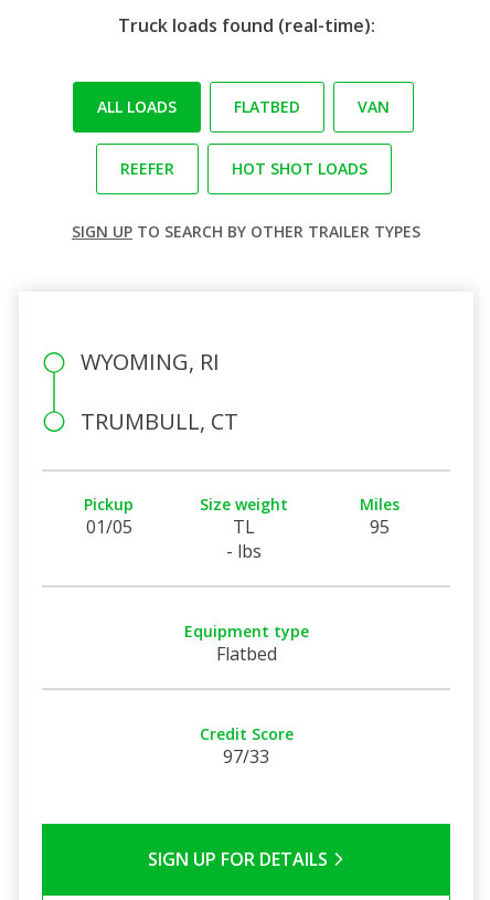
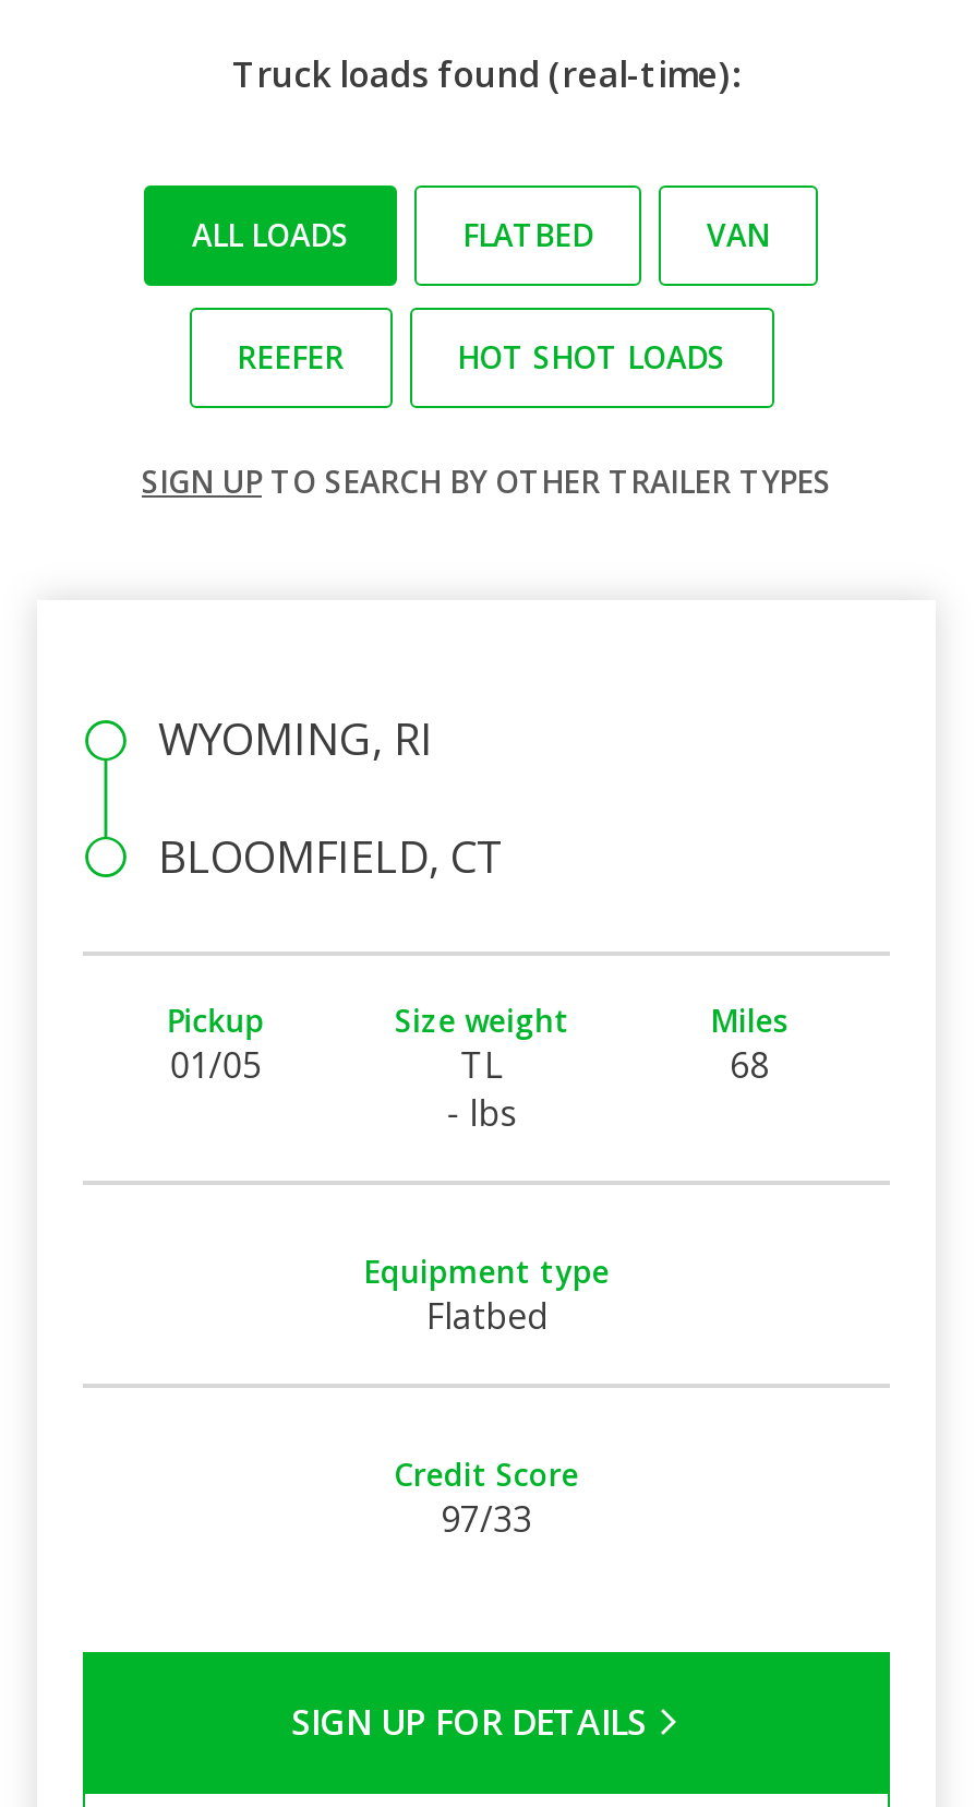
- TRUMBULL, CT
+ BLOOMFIELD, CT

- 95
+ 68
